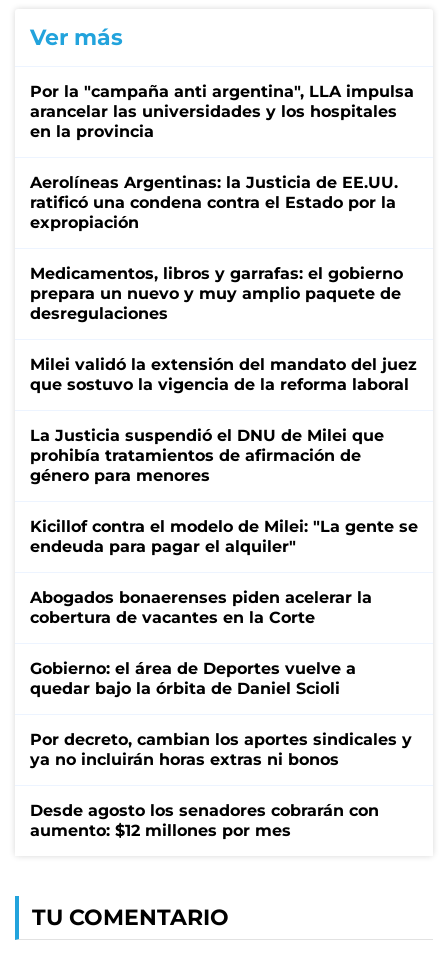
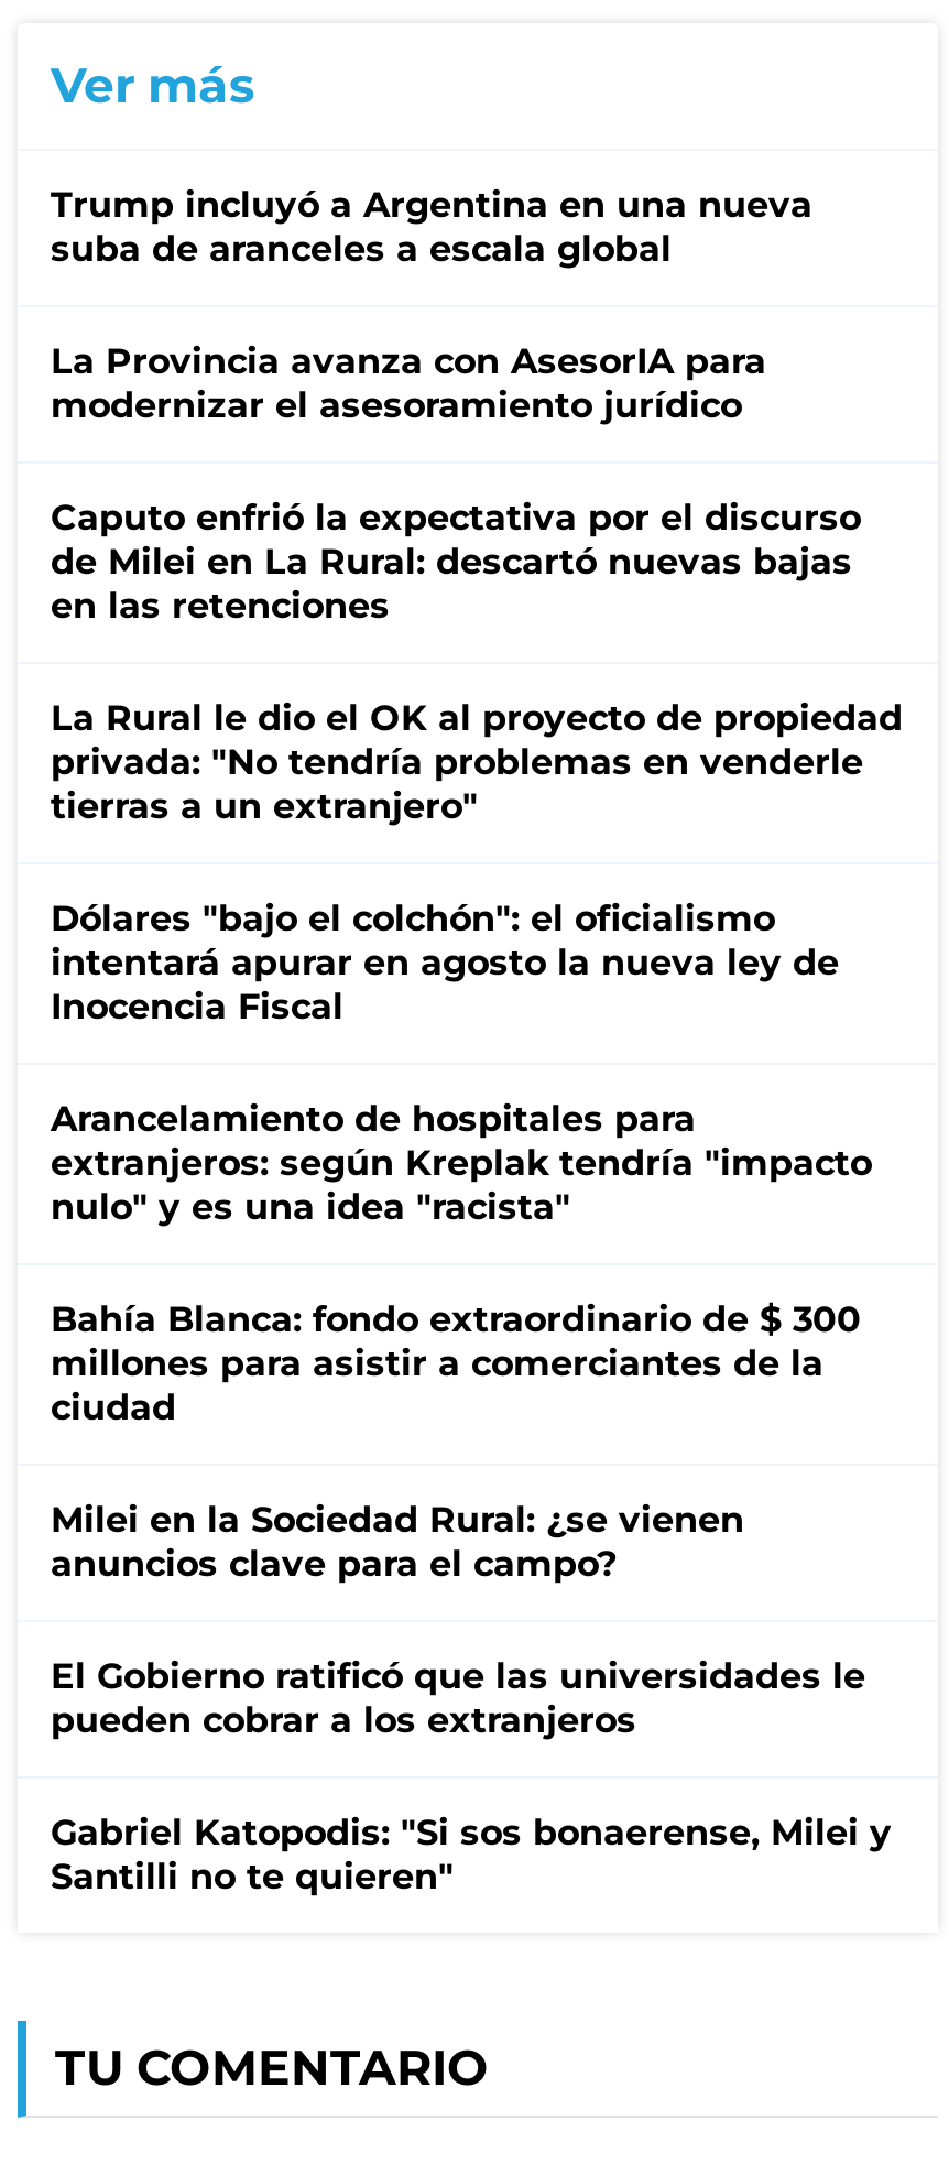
- Por la "campaña anti argentina", LLA impulsa
- arancelar las universidades y los hospitales
- en la provincia
+ Trump incluyó a Argentina en una nueva
+ suba de aranceles a escala global

- Aerolíneas Argentinas: la Justicia de EE.UU.
- ratificó una condena contra el Estado por la
- expropiación
+ La Provincia avanza con AsesorIA para
+ modernizar el asesoramiento jurídico

- Medicamentos, libros y garrafas: el gobierno
- prepara un nuevo y muy amplio paquete de
- desregulaciones
+ Caputo enfrió la expectativa por el discurso
+ de Milei en La Rural: descartó nuevas bajas
+ en las retenciones

- Milei validó la extensión del mandato del juez
- que sostuvo la vigencia de la reforma laboral
+ La Rural le dio el OK al proyecto de propiedad
+ privada: "No tendría problemas en venderle
+ tierras a un extranjero"

- La Justicia suspendió el DNU de Milei que
- prohibía tratamientos de afirmación de
- género para menores
+ Dólares "bajo el colchón": el oficialismo
+ intentará apurar en agosto la nueva ley de
+ Inocencia Fiscal

- Kicillof contra el modelo de Milei: "La gente se
- endeuda para pagar el alquiler"
+ Arancelamiento de hospitales para
+ extranjeros: según Kreplak tendría "impacto
+ nulo" y es una idea "racista"

- Abogados bonaerenses piden acelerar la
- cobertura de vacantes en la Corte
+ Bahía Blanca: fondo extraordinario de $ 300
+ millones para asistir a comerciantes de la
+ ciudad

- Gobierno: el área de Deportes vuelve a
- quedar bajo la órbita de Daniel Scioli
+ Milei en la Sociedad Rural: ¿se vienen
+ anuncios clave para el campo?

- Por decreto, cambian los aportes sindicales y
- ya no incluirán horas extras ni bonos
+ El Gobierno ratificó que las universidades le
+ pueden cobrar a los extranjeros

- Desde agosto los senadores cobrarán con
- aumento: $12 millones por mes
+ Gabriel Katopodis: "Si sos bonaerense, Milei y
+ Santilli no te quieren"
